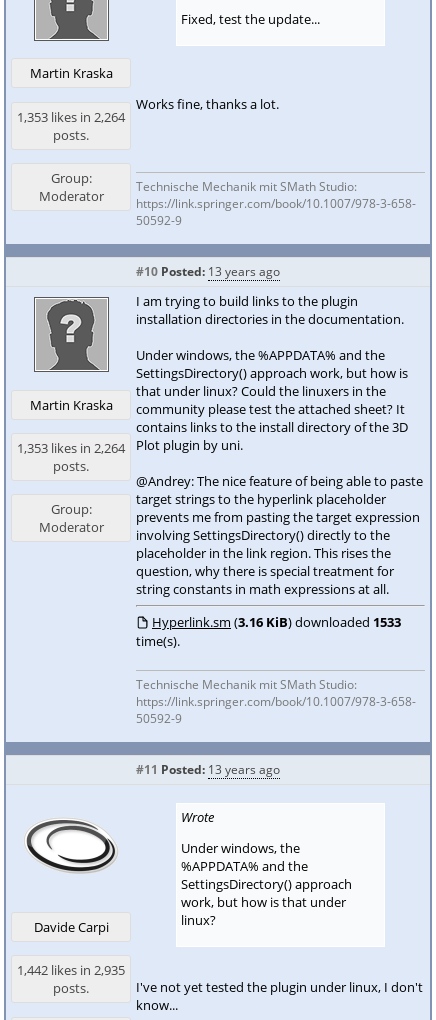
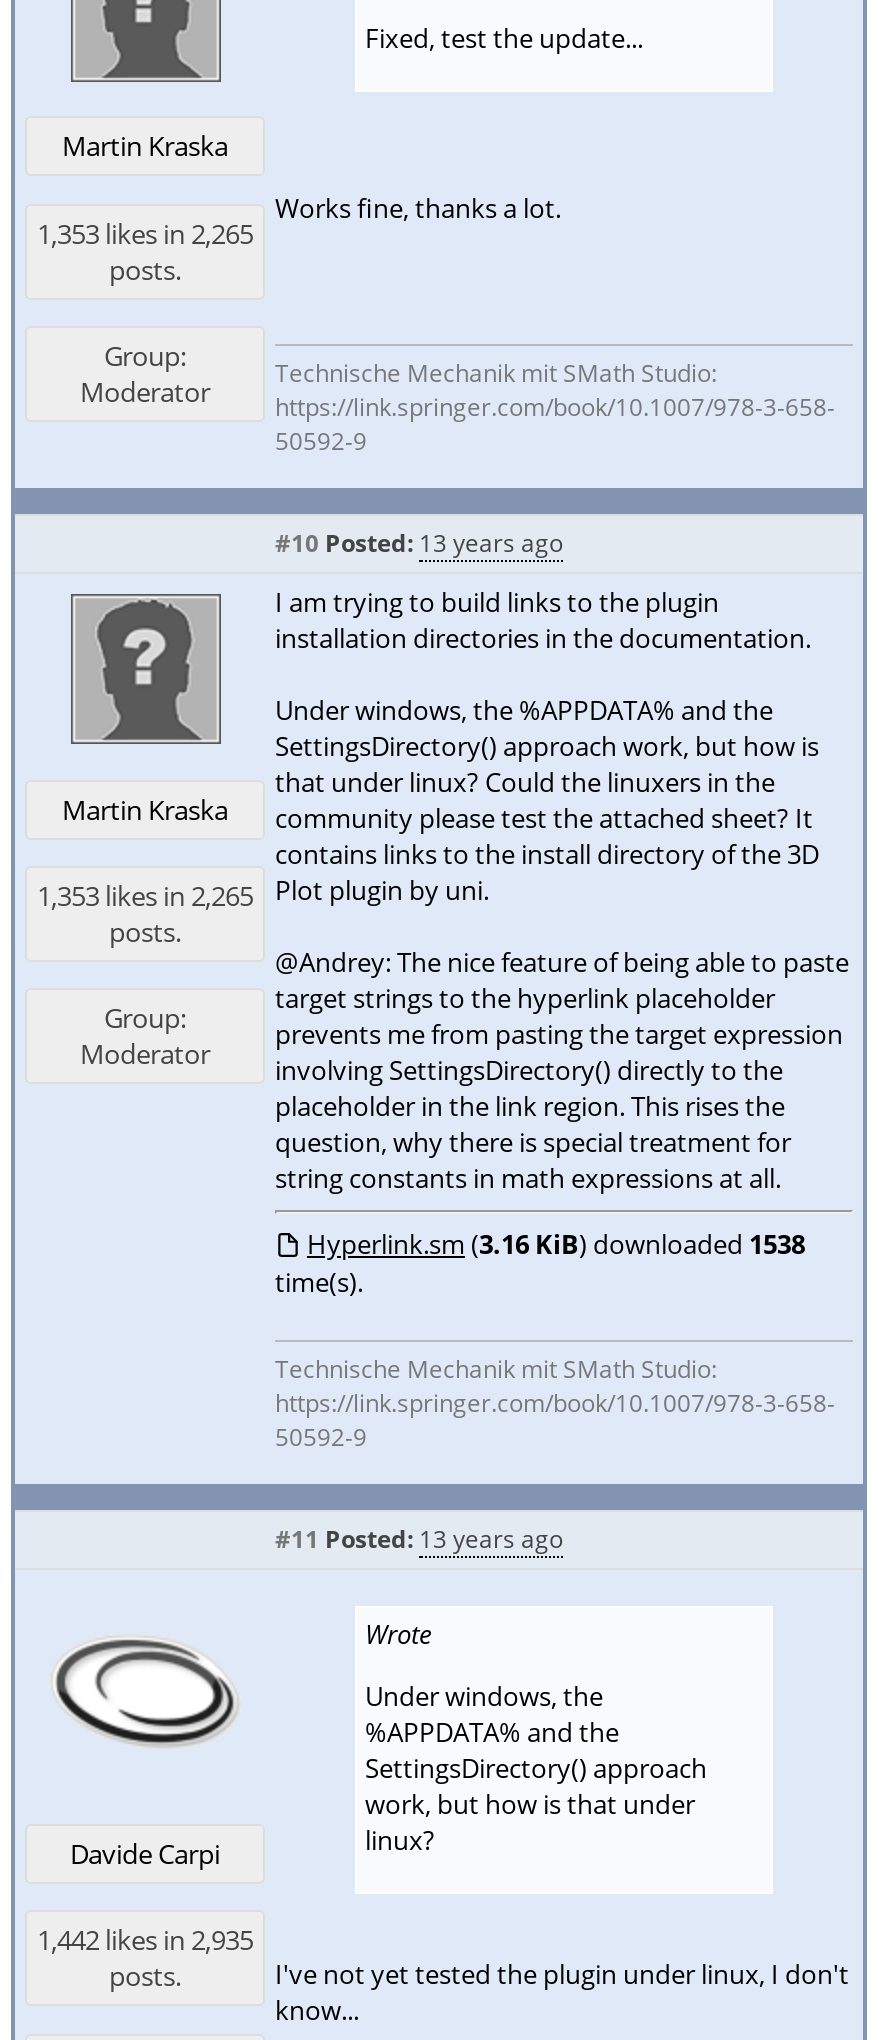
- 1,353 likes in 2,264
+ 1,353 likes in 2,265

- 1,353 likes in 2,264 Plot plugin by uni.
+ 1,353 likes in 2,265 Plot plugin by uni.

- Hyperlink.sm (3.16 KiB) downloaded 1533
+ Hyperlink.sm (3.16 KiB) downloaded 1538
